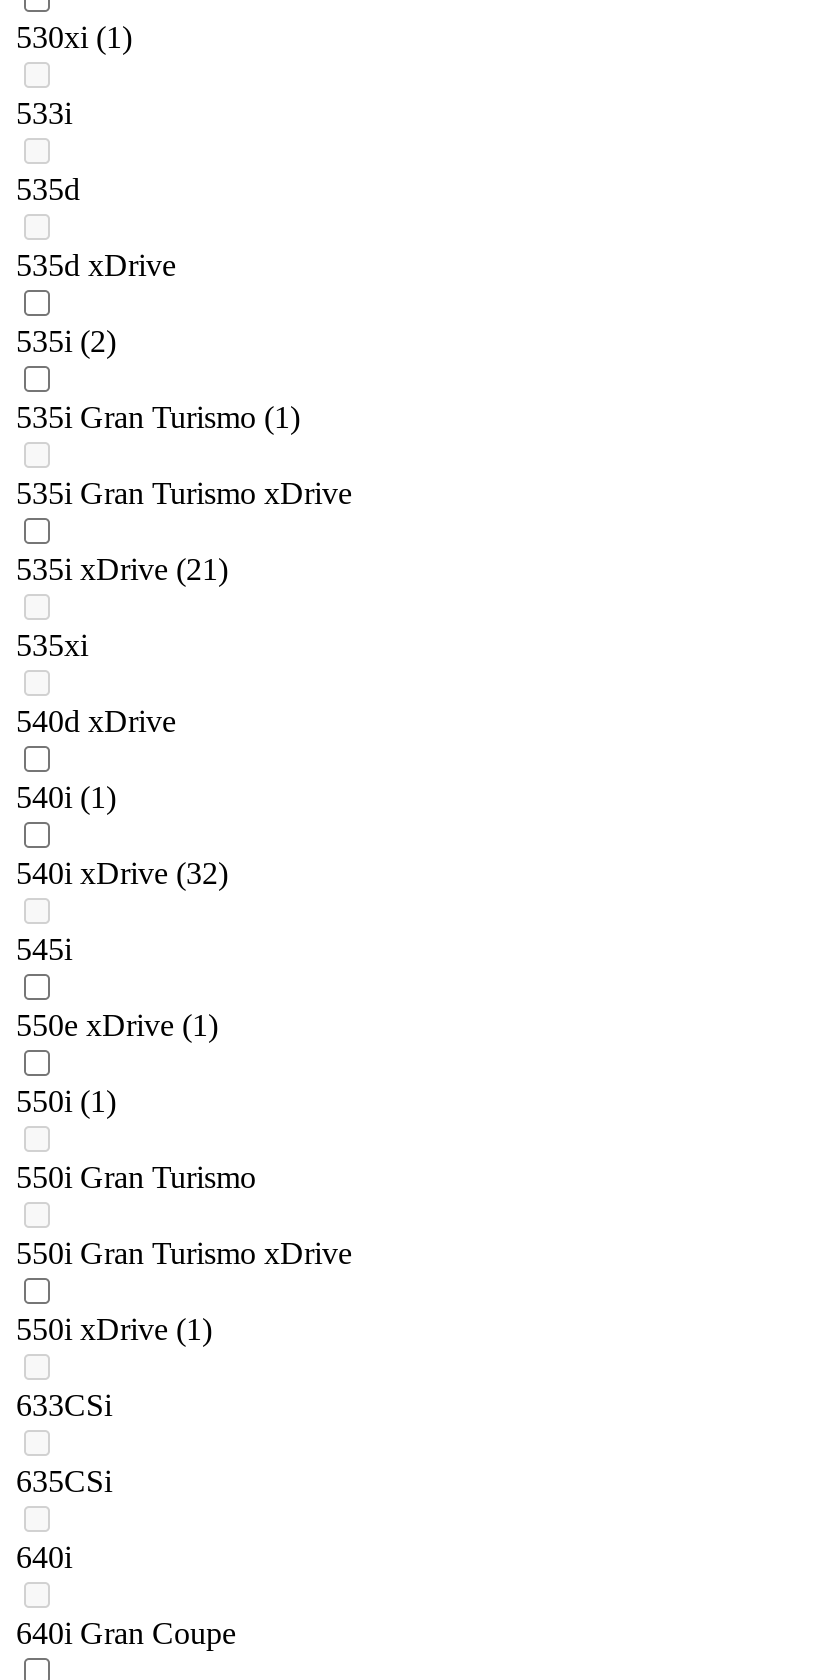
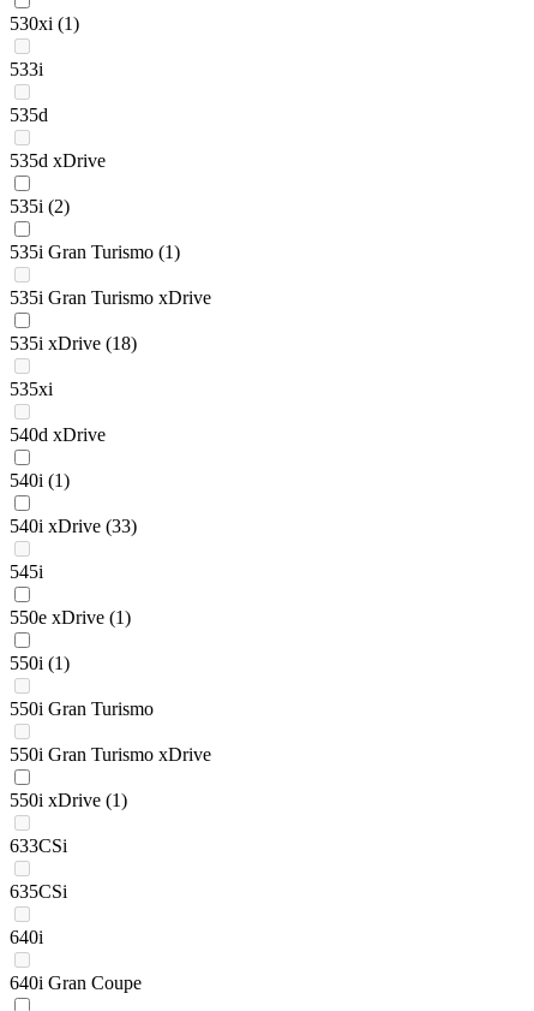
- 535i xDrive (21)
+ 535i xDrive (18)

- 540i xDrive (32)
+ 540i xDrive (33)
